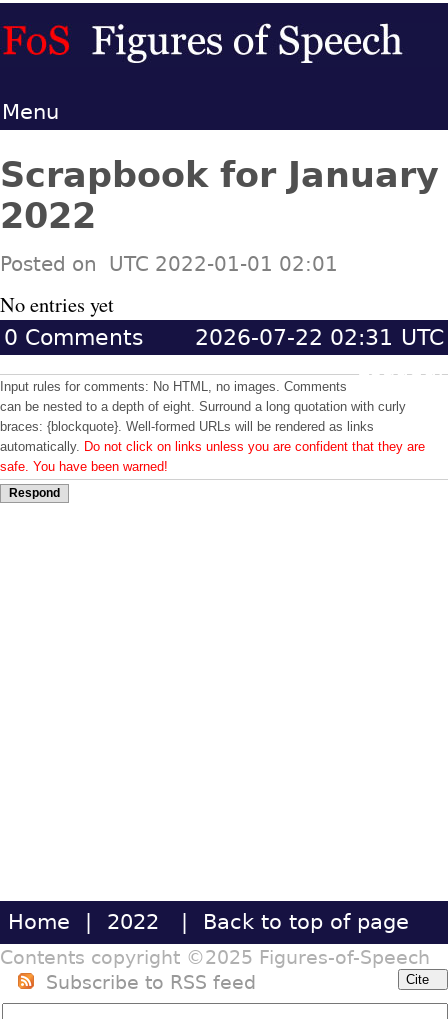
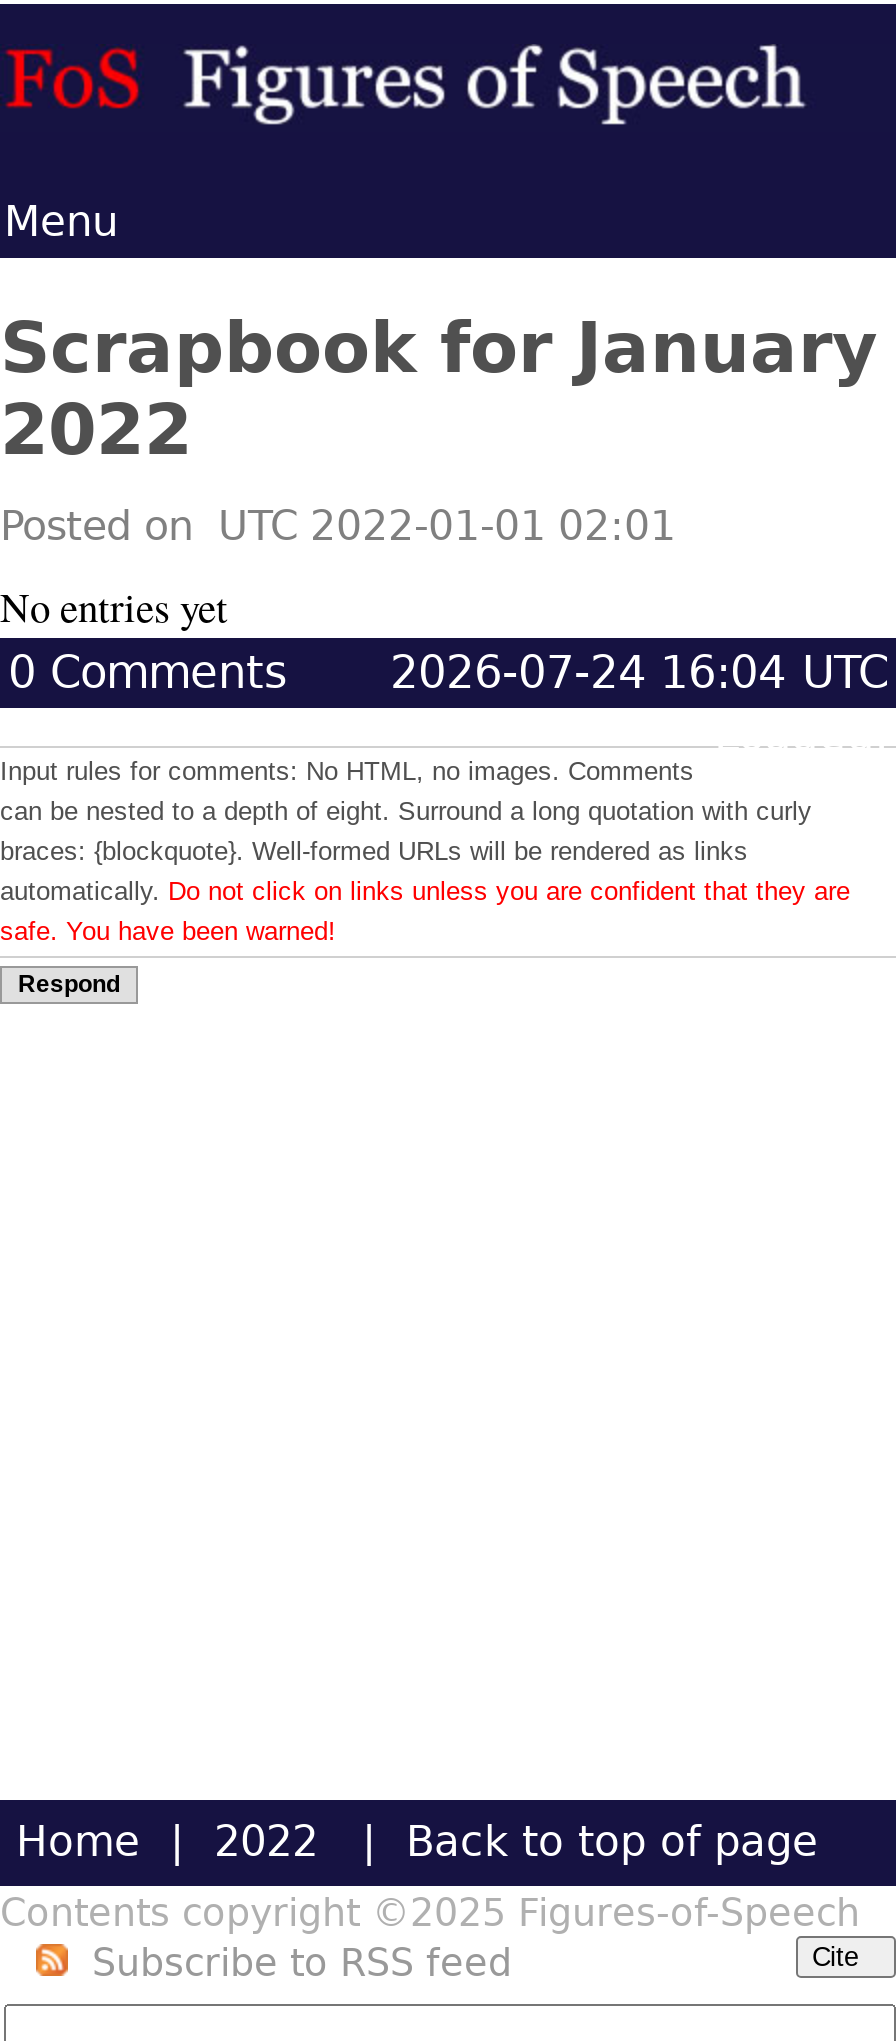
- 0 Comments 2026-07-22 02:31 UTC
+ 0 Comments 2026-07-24 16:04 UTC
